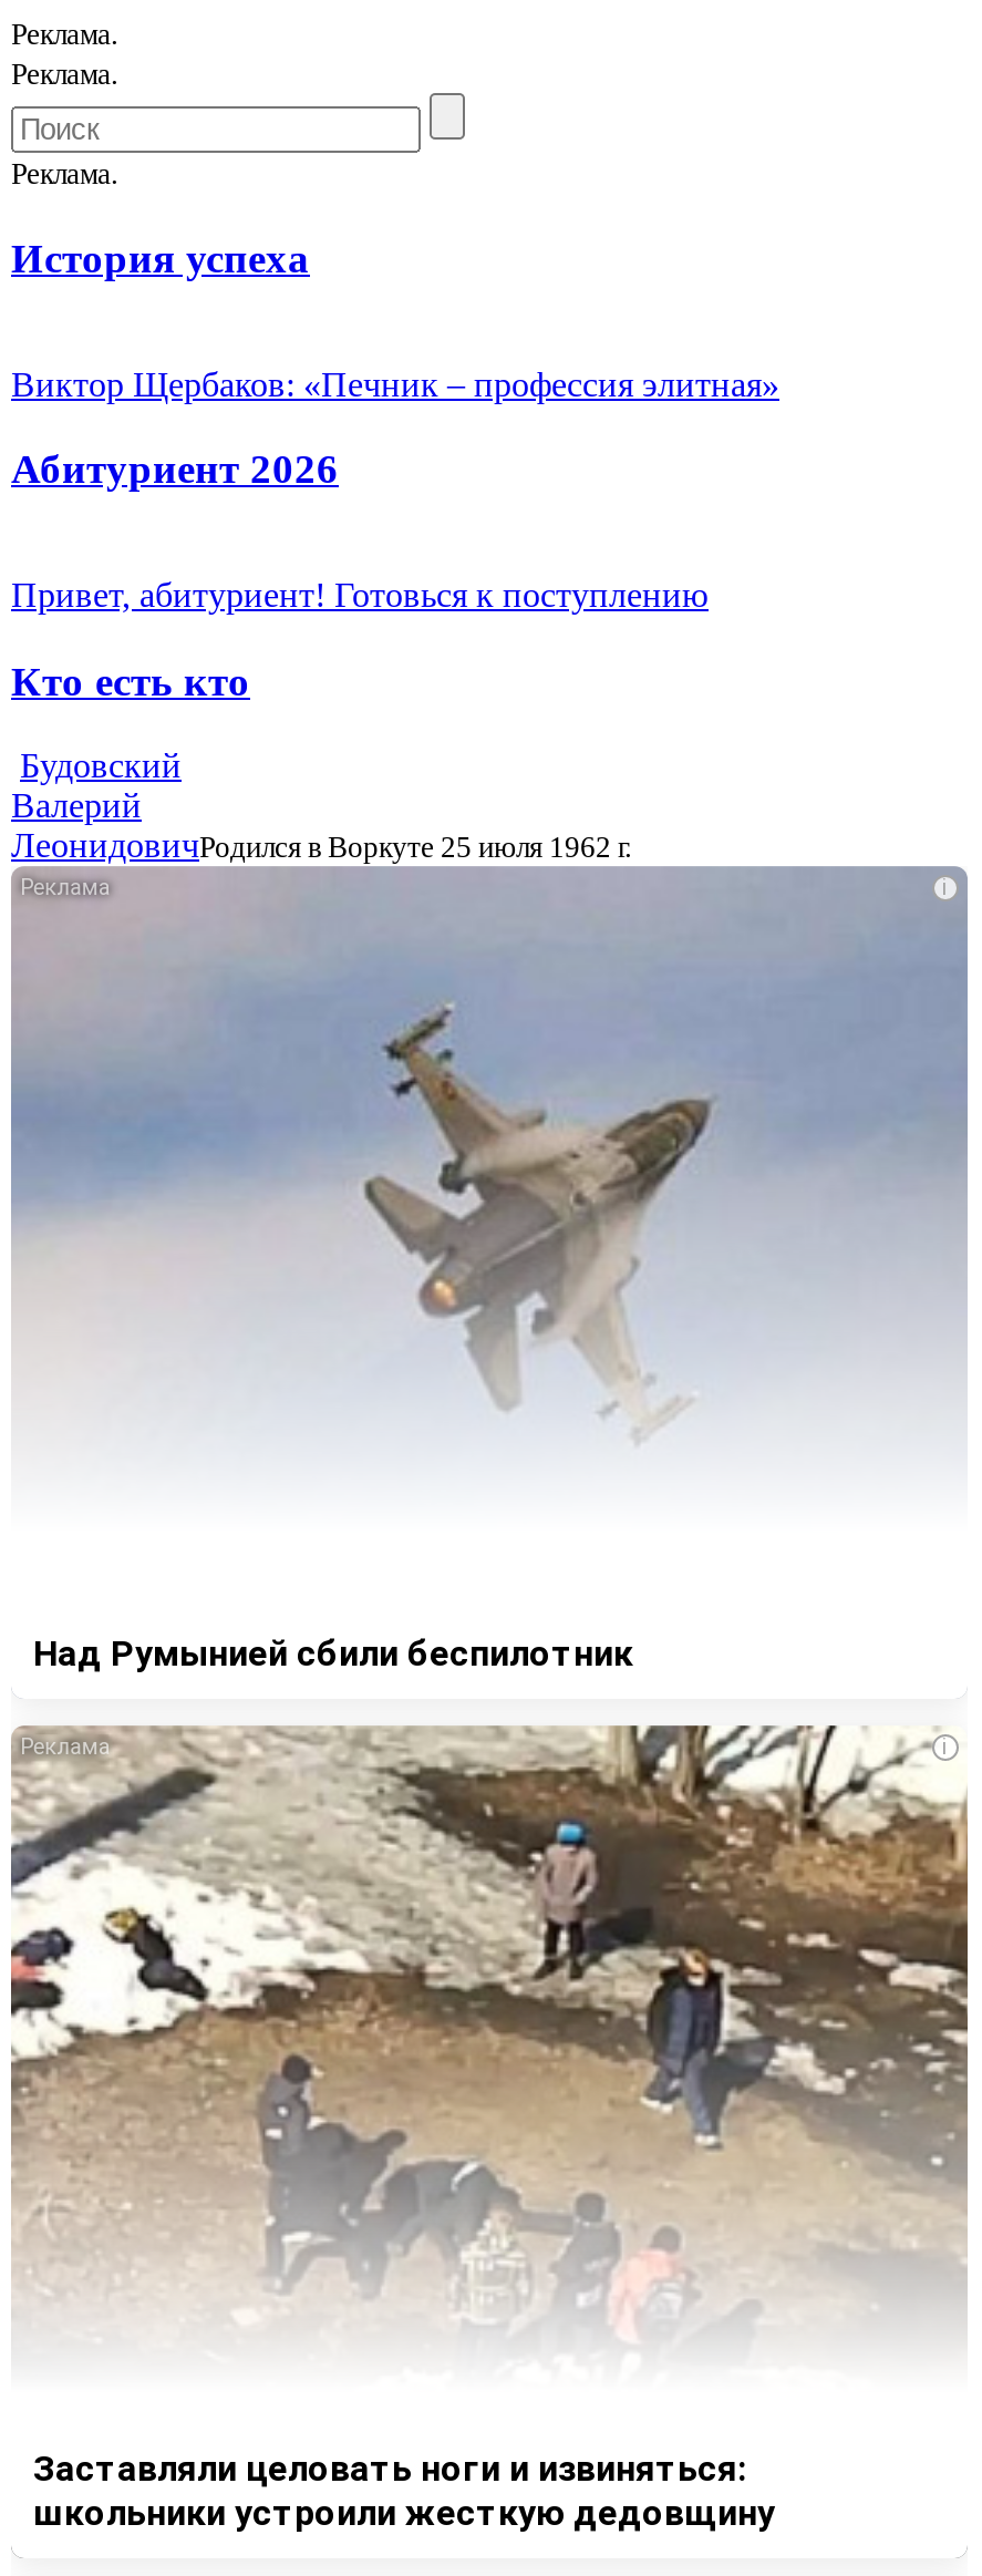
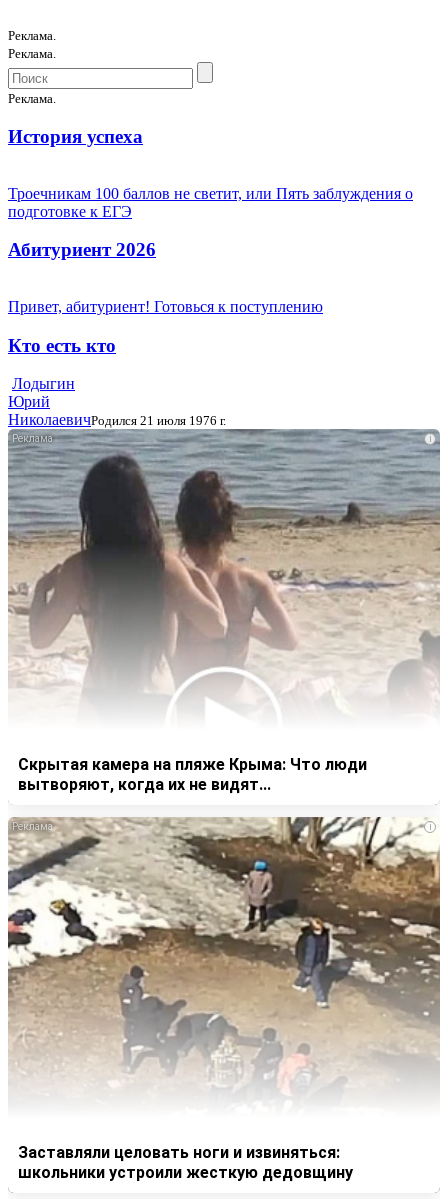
- Виктор Щербаков: «Печник – профессия элитная»
+ Троечникам 100 баллов не светит, или Пять заблуждения о
+ подготовке к ЕГЭ

- Будовский
- Валерий
- ЛеонидовичРодился в Воркуте 25 июля 1962 г.
+ Лодыгин
+ Юрий
+ НиколаевичРодился 21 июля 1976 г.

- [image]
+ [image]

- Над Румынией сбили беспилотник
+ Скрытая камера на пляже Крыма: Что люди
+ вытворяют, когда их не видят...
